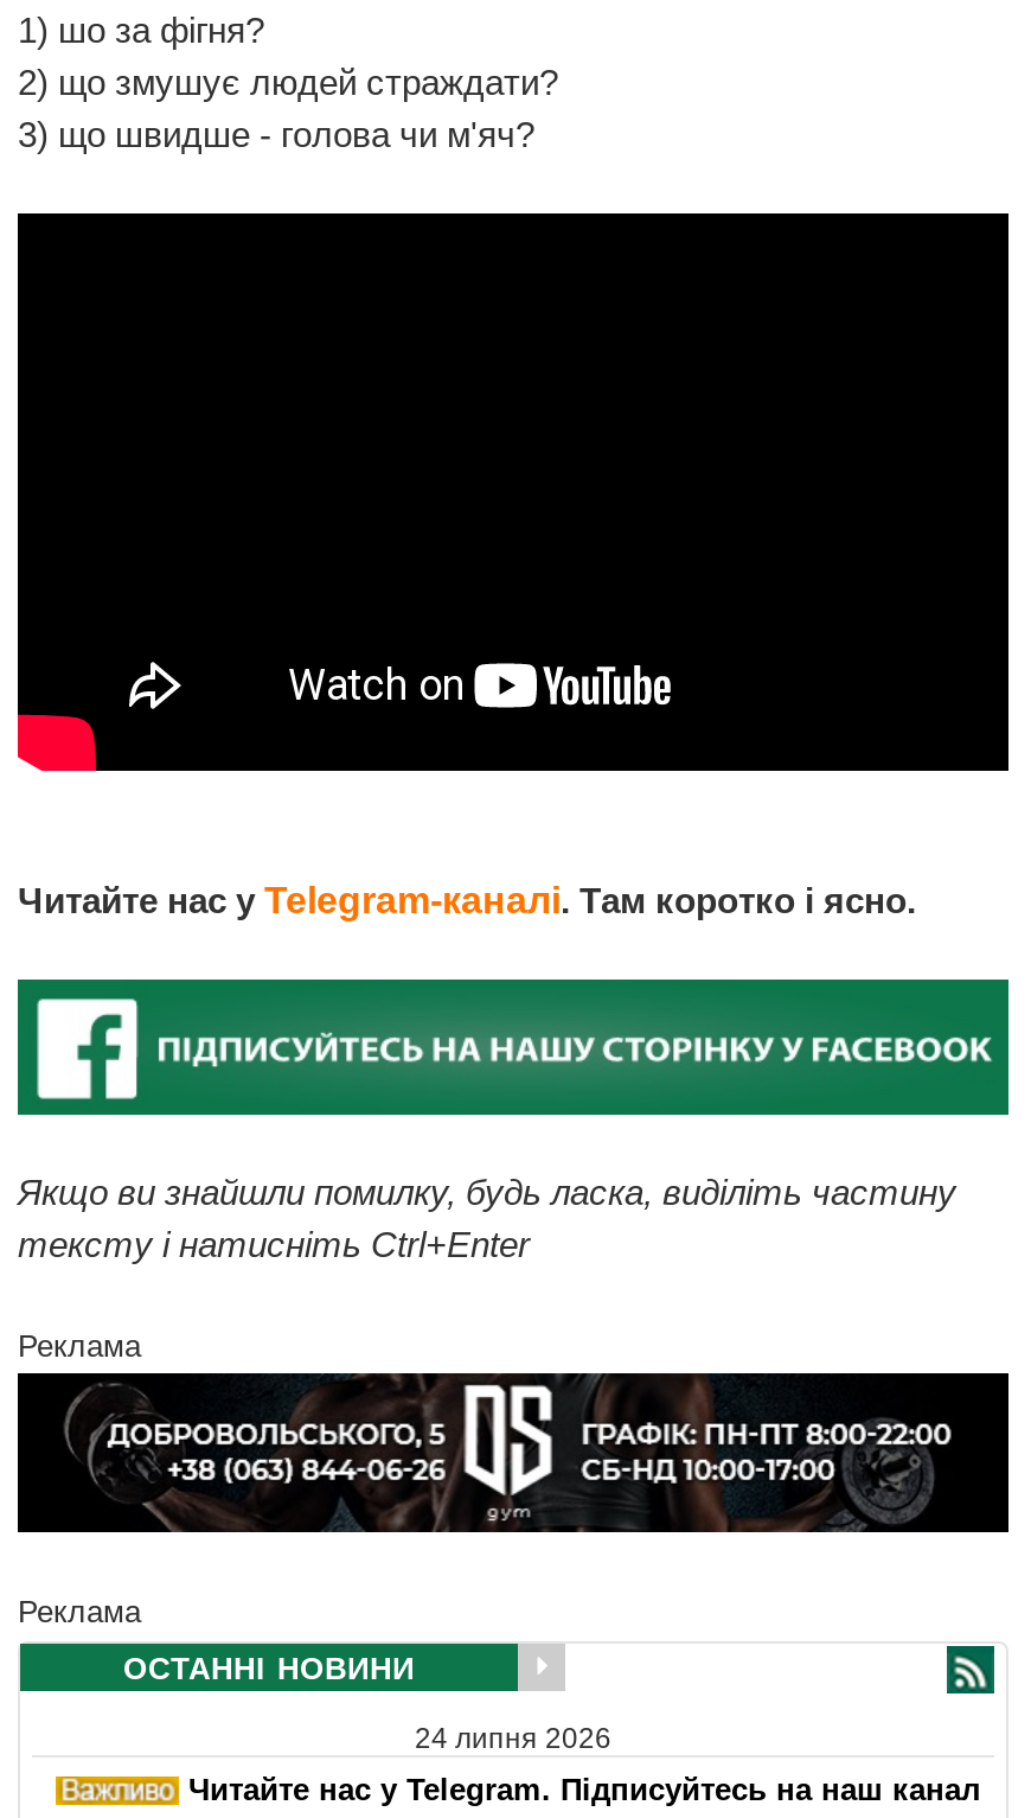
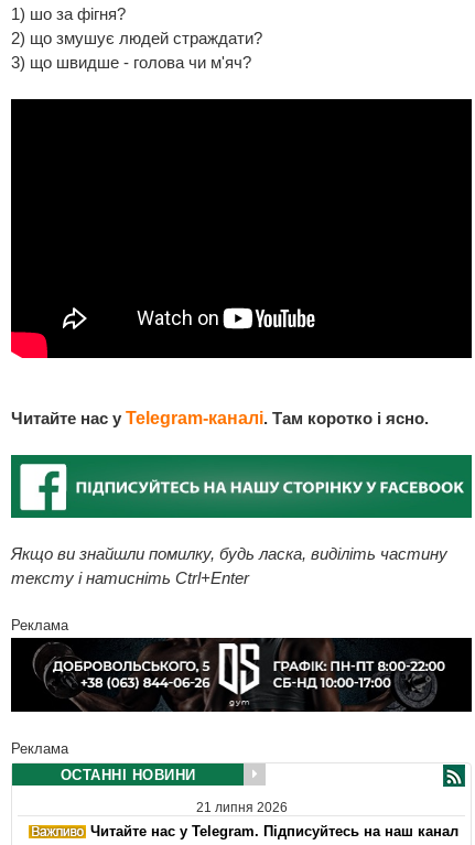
- 24 липня 2026
+ 21 липня 2026
